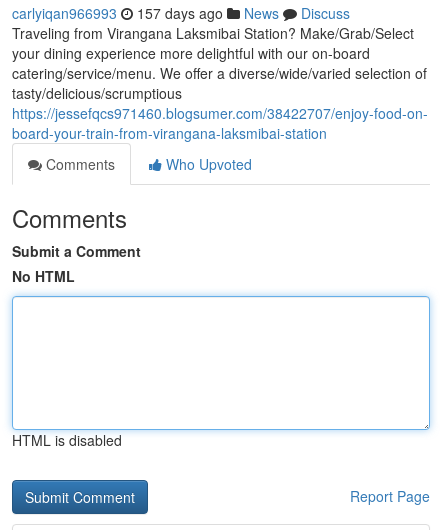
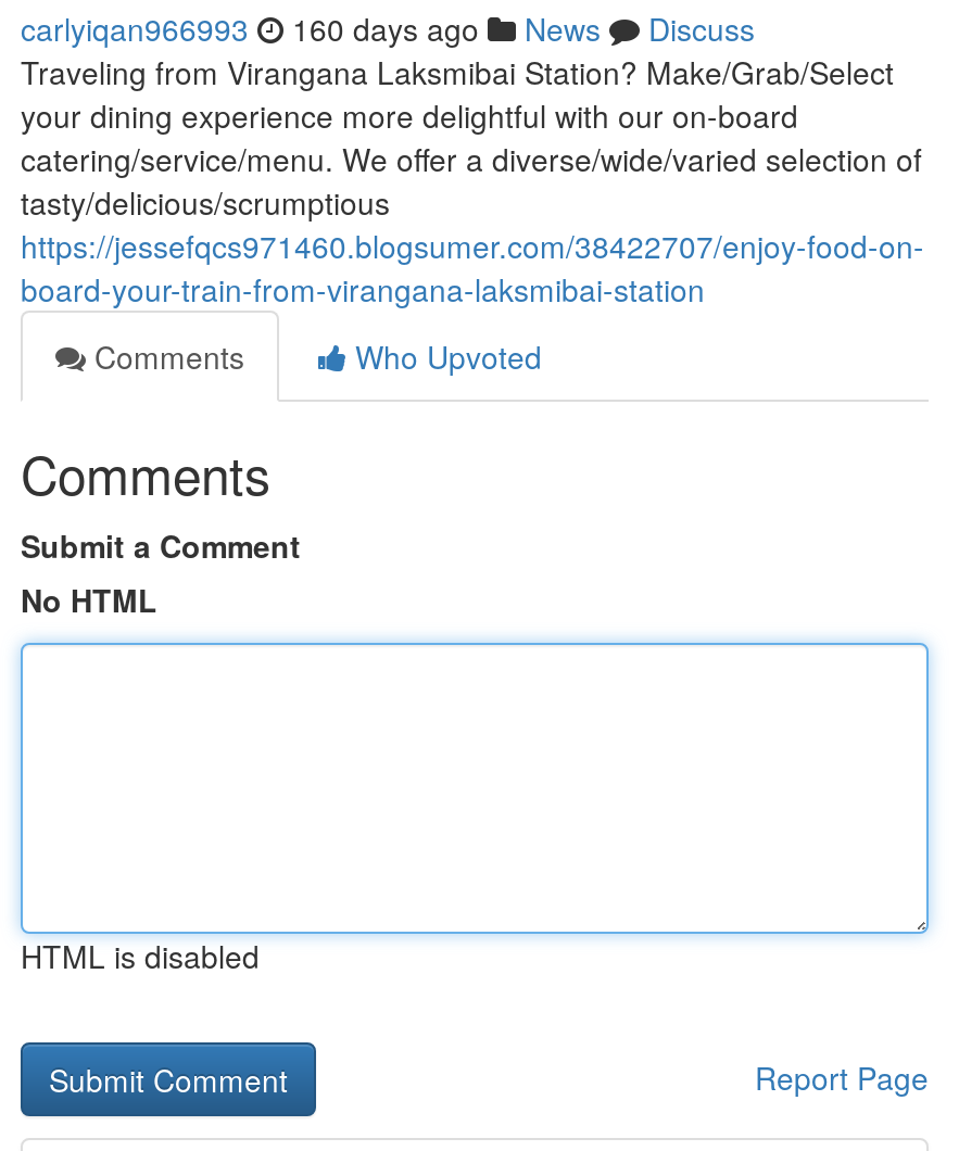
- carlyiqan966993 157 days ago News Discuss
+ carlyiqan966993 160 days ago News Discuss
